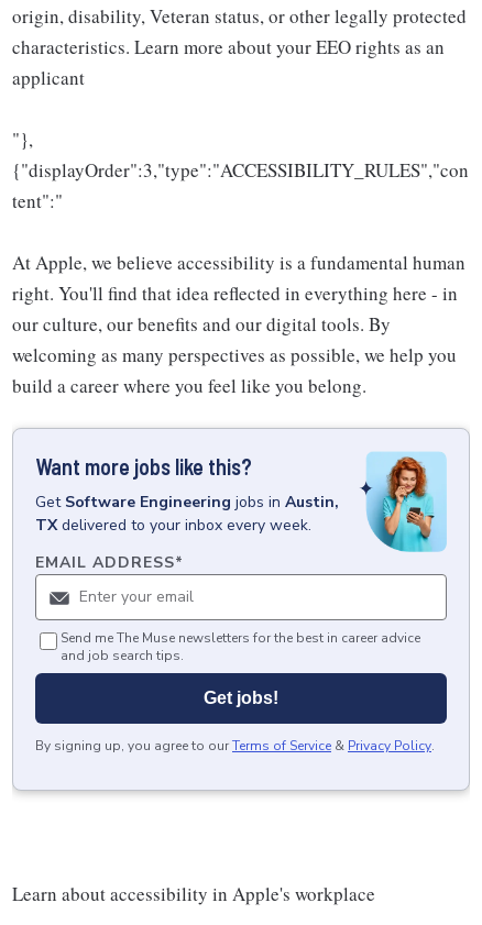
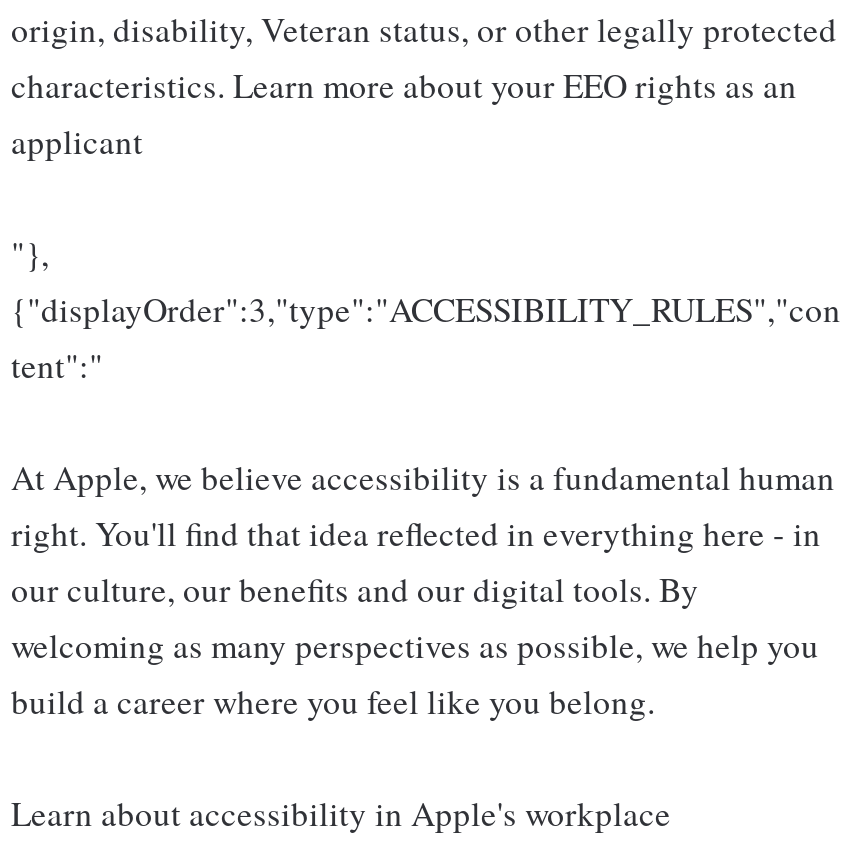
- [image]
- Want more jobs like this?
- Get Software Engineering jobs in Austin,
- TX delivered to your inbox every week.
- EMAIL ADDRESS*

- Send me The Muse newsletters for the best in career advice
- and job search tips.
- Get jobs!
- By signing up, you agree to our Terms of Service & Privacy Policy.
